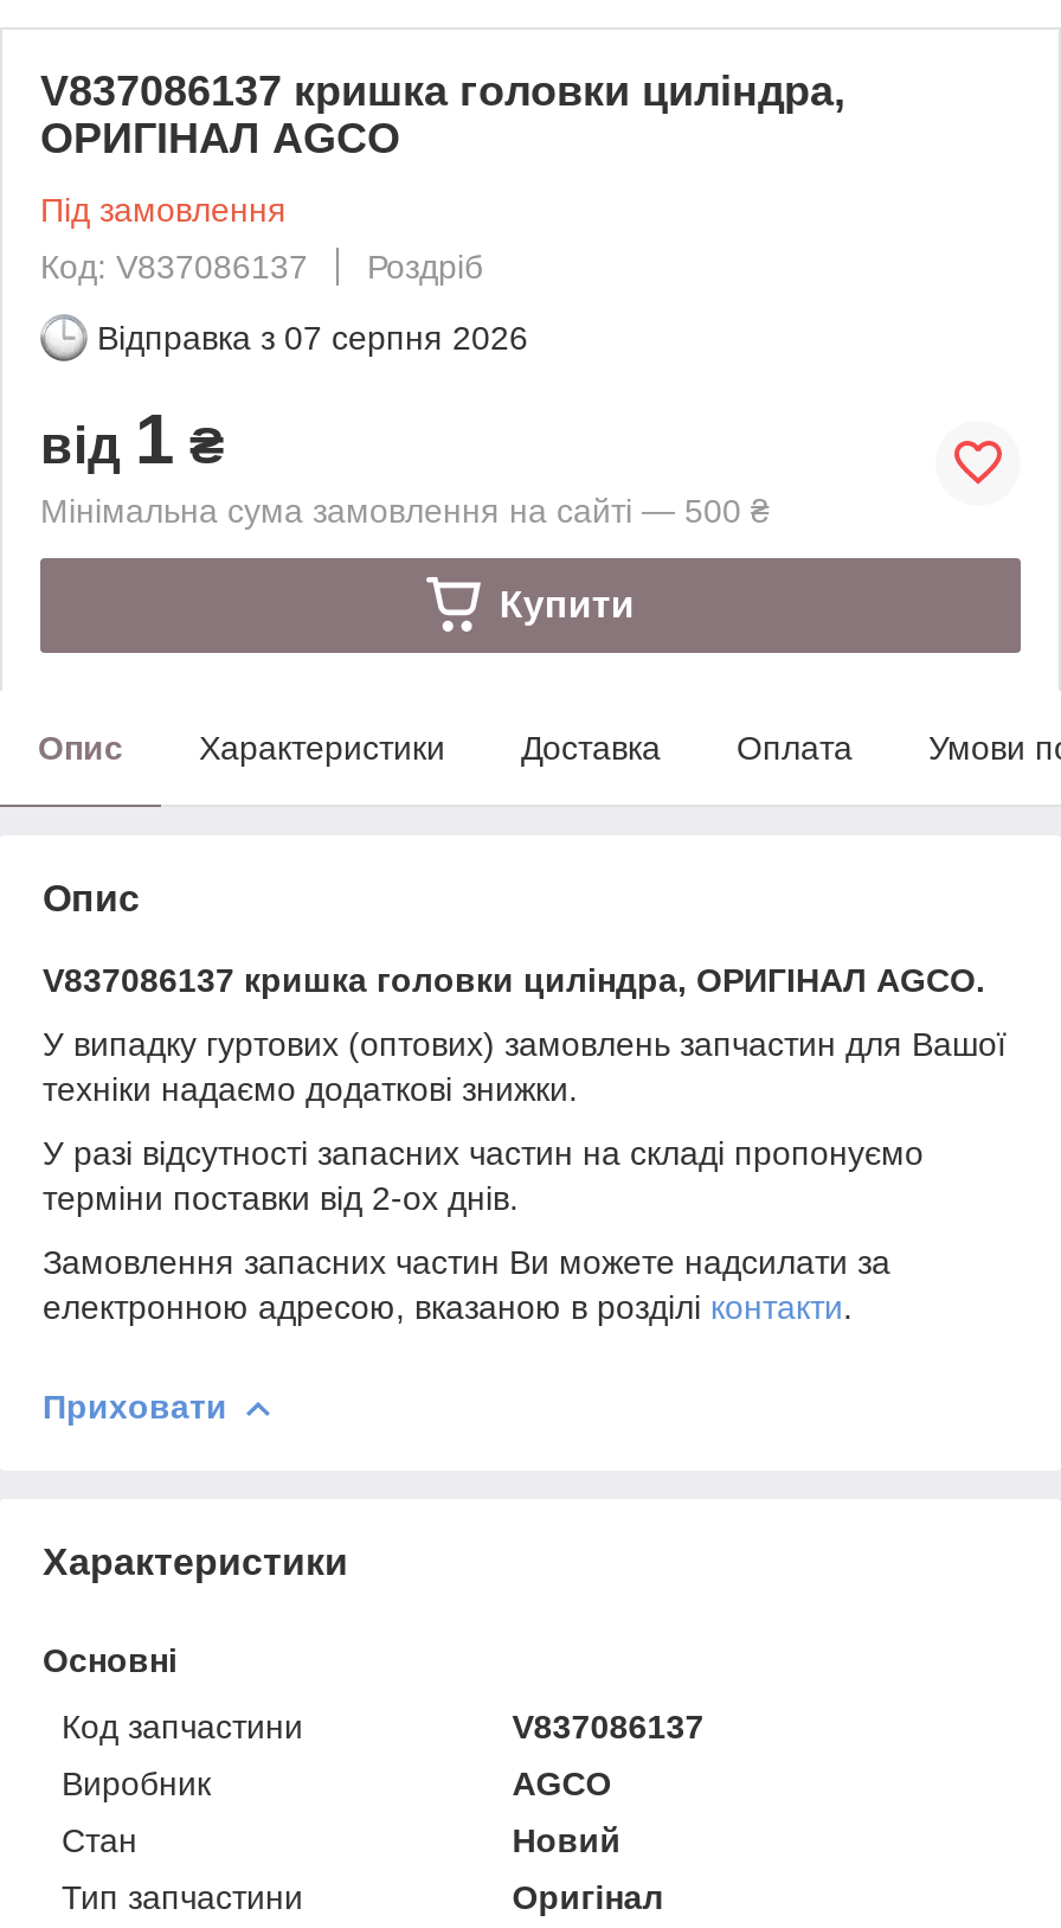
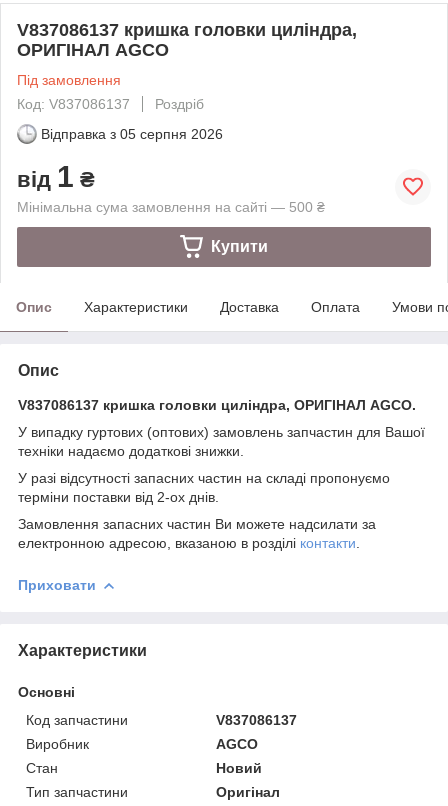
- Відправка з 07 серпня 2026
+ Відправка з 05 серпня 2026
